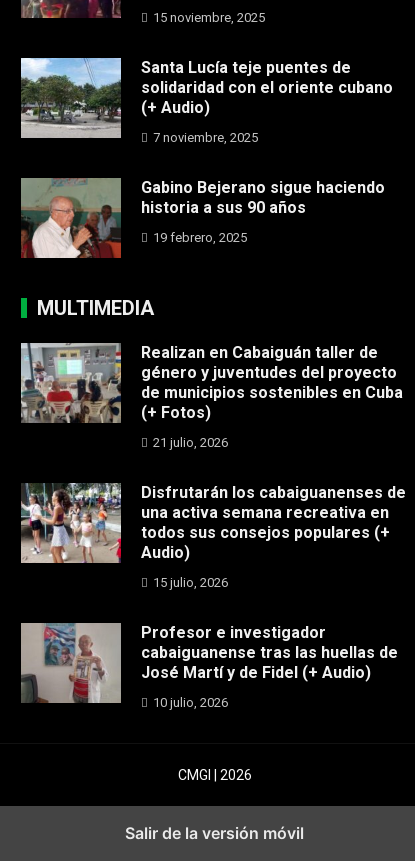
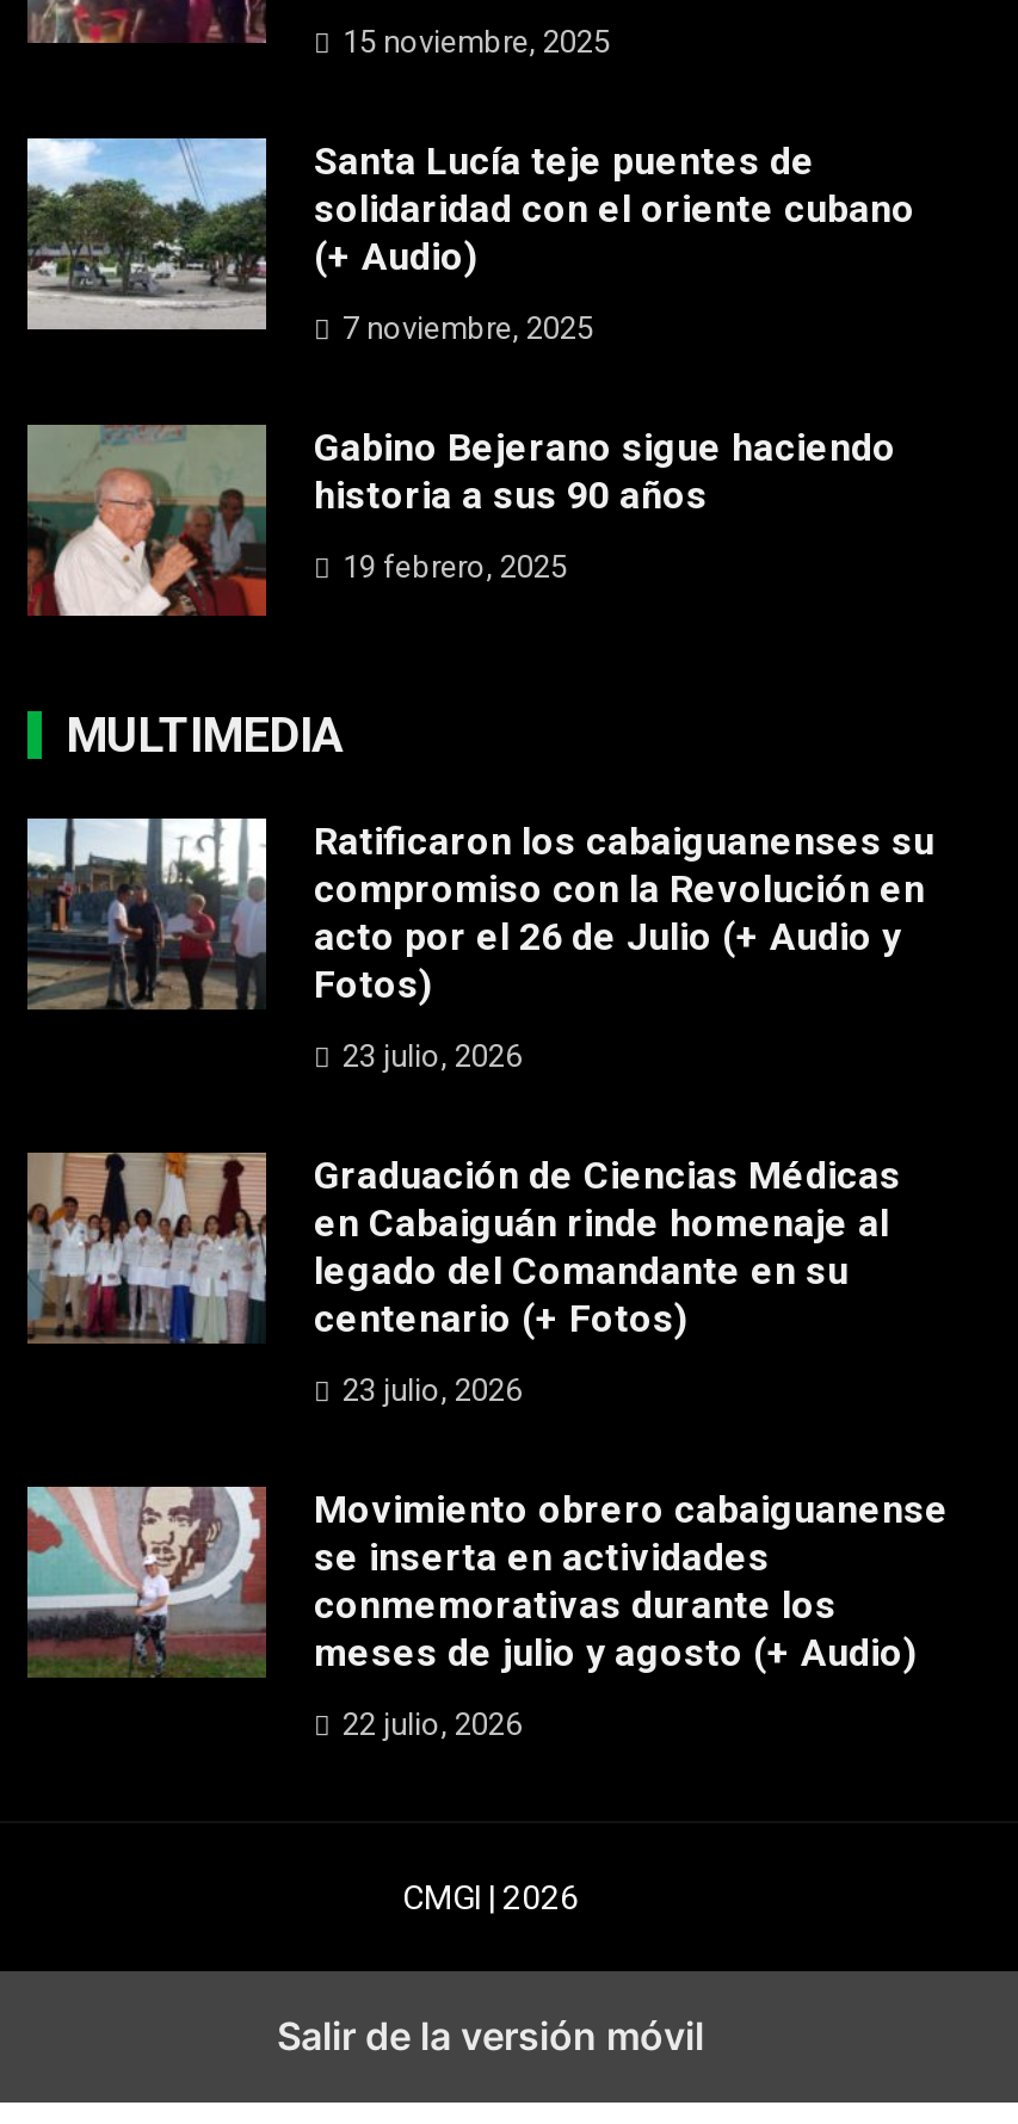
- [image]
- Realizan en Cabaiguán taller de
- género y juventudes del proyecto
- de municipios sostenibles en Cuba
- (+ Fotos)
+ [image]
+ Ratificaron los cabaiguanenses su
+ compromiso con la Revolución en
+ acto por el 26 de Julio (+ Audio y
+ Fotos)

- 21 julio, 2026
+ 23 julio, 2026

- [image]
- Disfrutarán los cabaiguanenses de
- una activa semana recreativa en
- todos sus consejos populares (+
- Audio)
+ [image]
+ Graduación de Ciencias Médicas
+ en Cabaiguán rinde homenaje al
+ legado del Comandante en su
+ centenario (+ Fotos)

- 15 julio, 2026
+ 23 julio, 2026

- [image]
- Profesor e investigador
- cabaiguanense tras las huellas de
- José Martí y de Fidel (+ Audio)
+ [image]
+ Movimiento obrero cabaiguanense
+ se inserta en actividades
+ conmemorativas durante los
+ meses de julio y agosto (+ Audio)

- 10 julio, 2026
+ 22 julio, 2026
